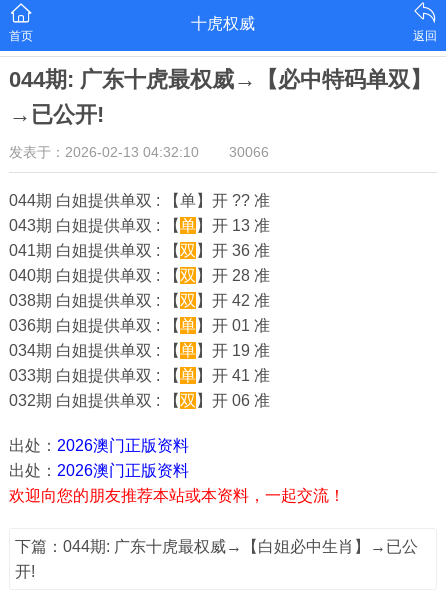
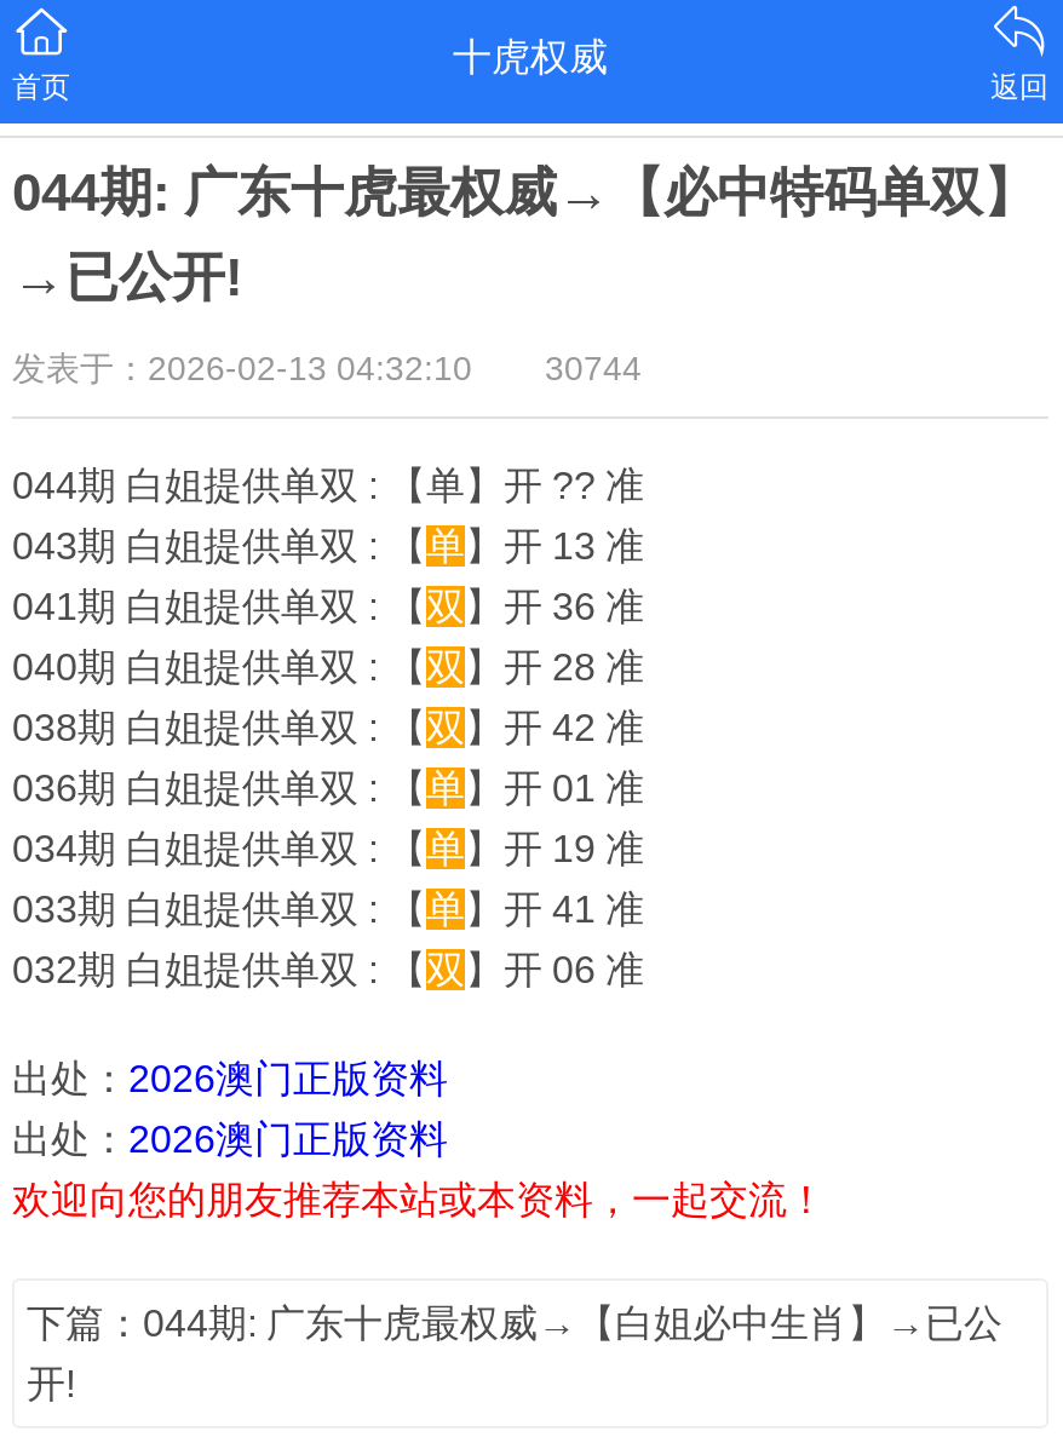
- 发表于：2026-02-13 04:32:10 30066
+ 发表于：2026-02-13 04:32:10 30744
